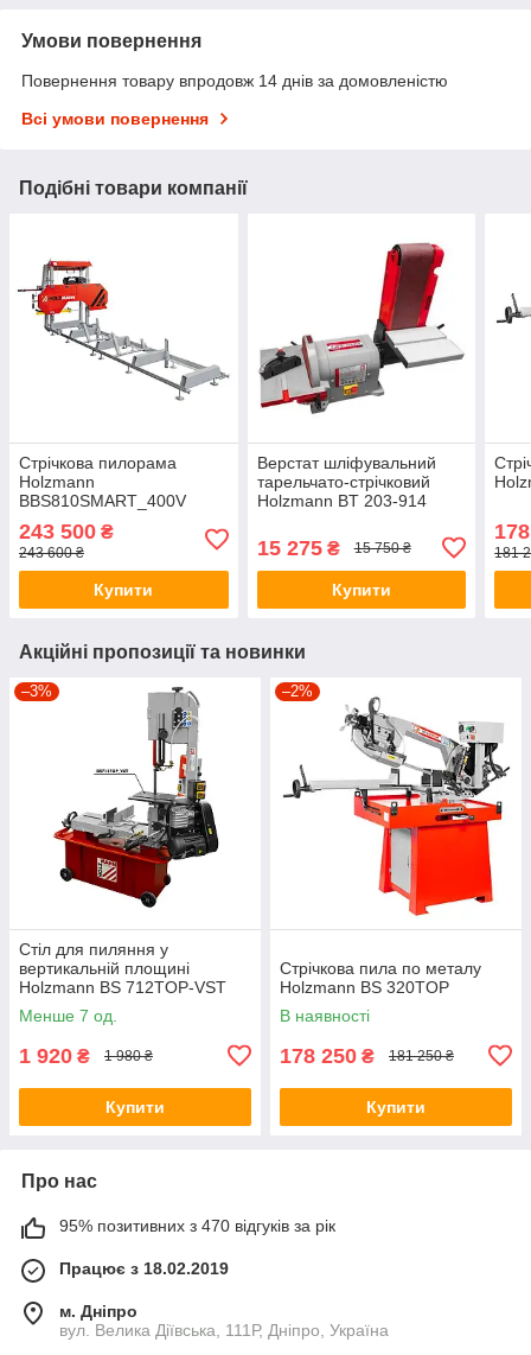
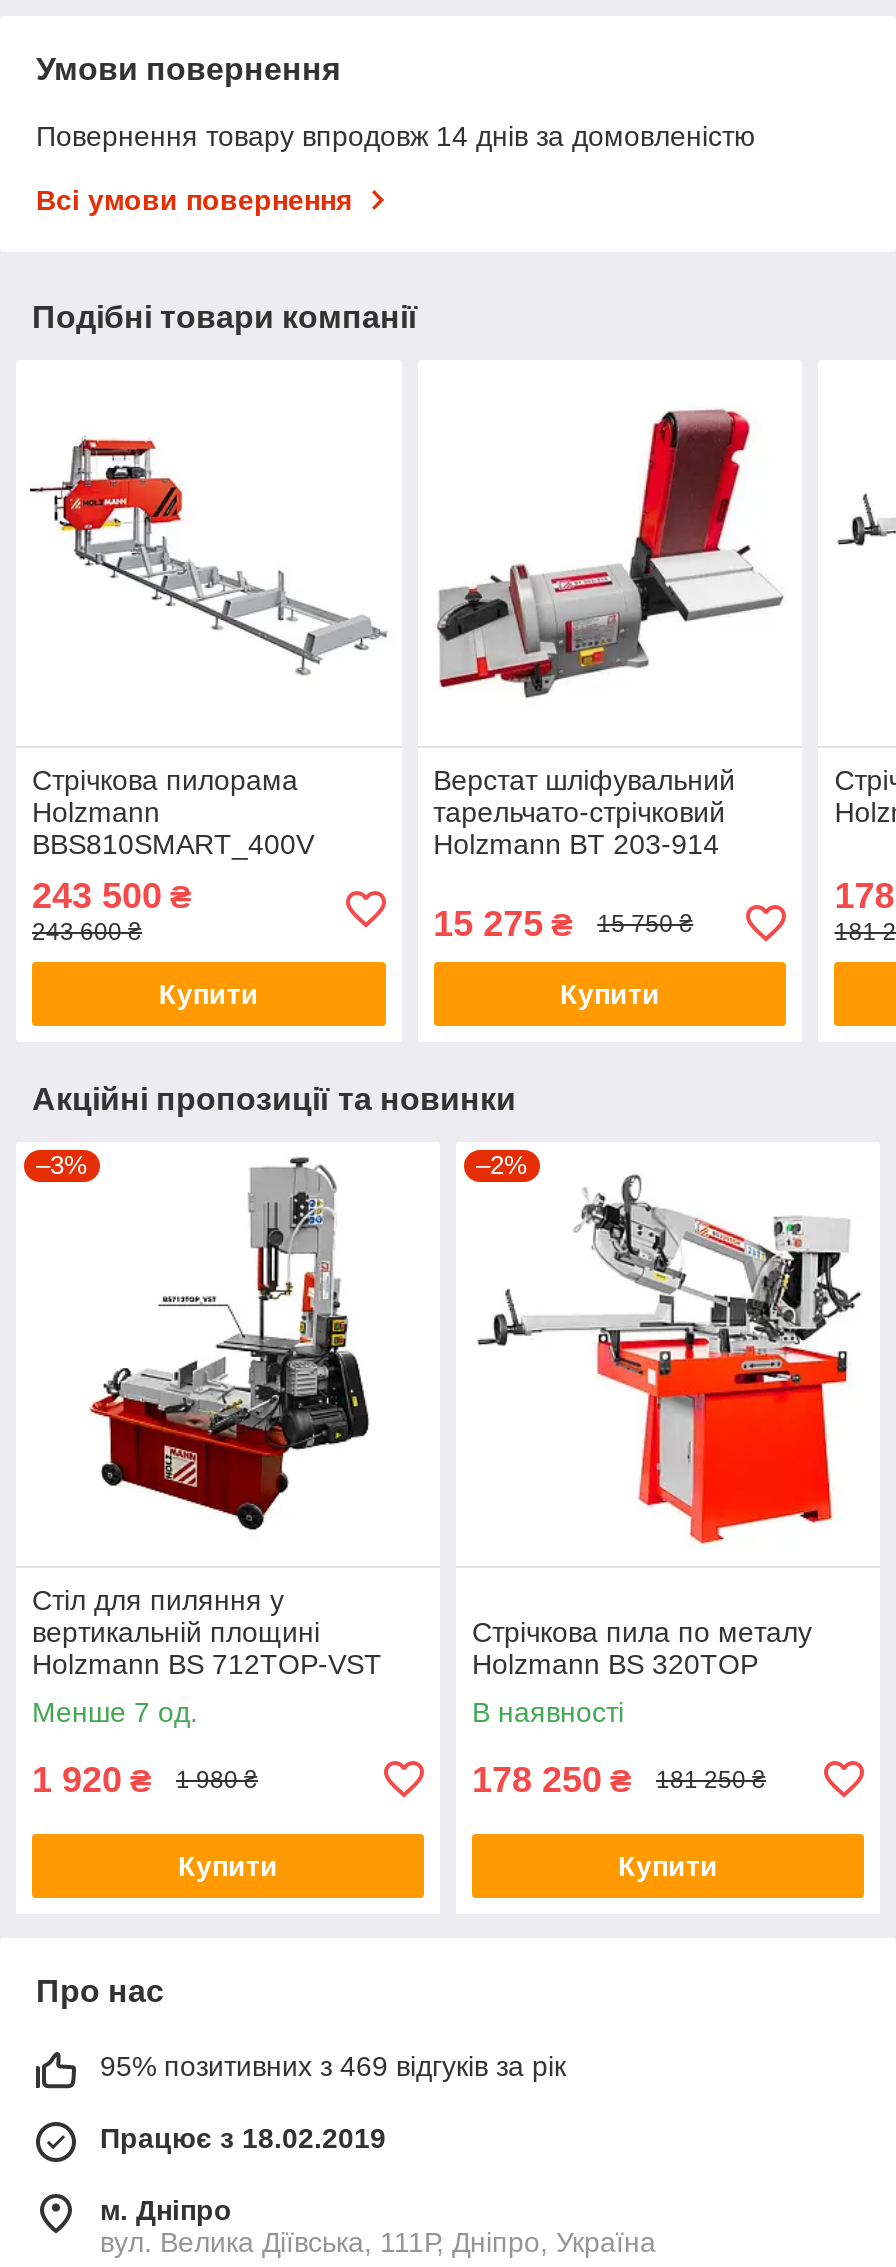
- 95% позитивних з 470 відгуків за рік
+ 95% позитивних з 469 відгуків за рік
